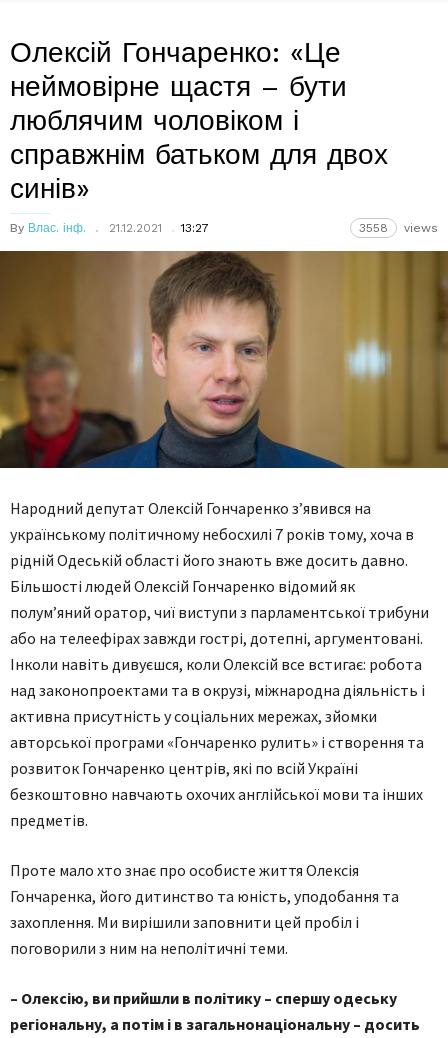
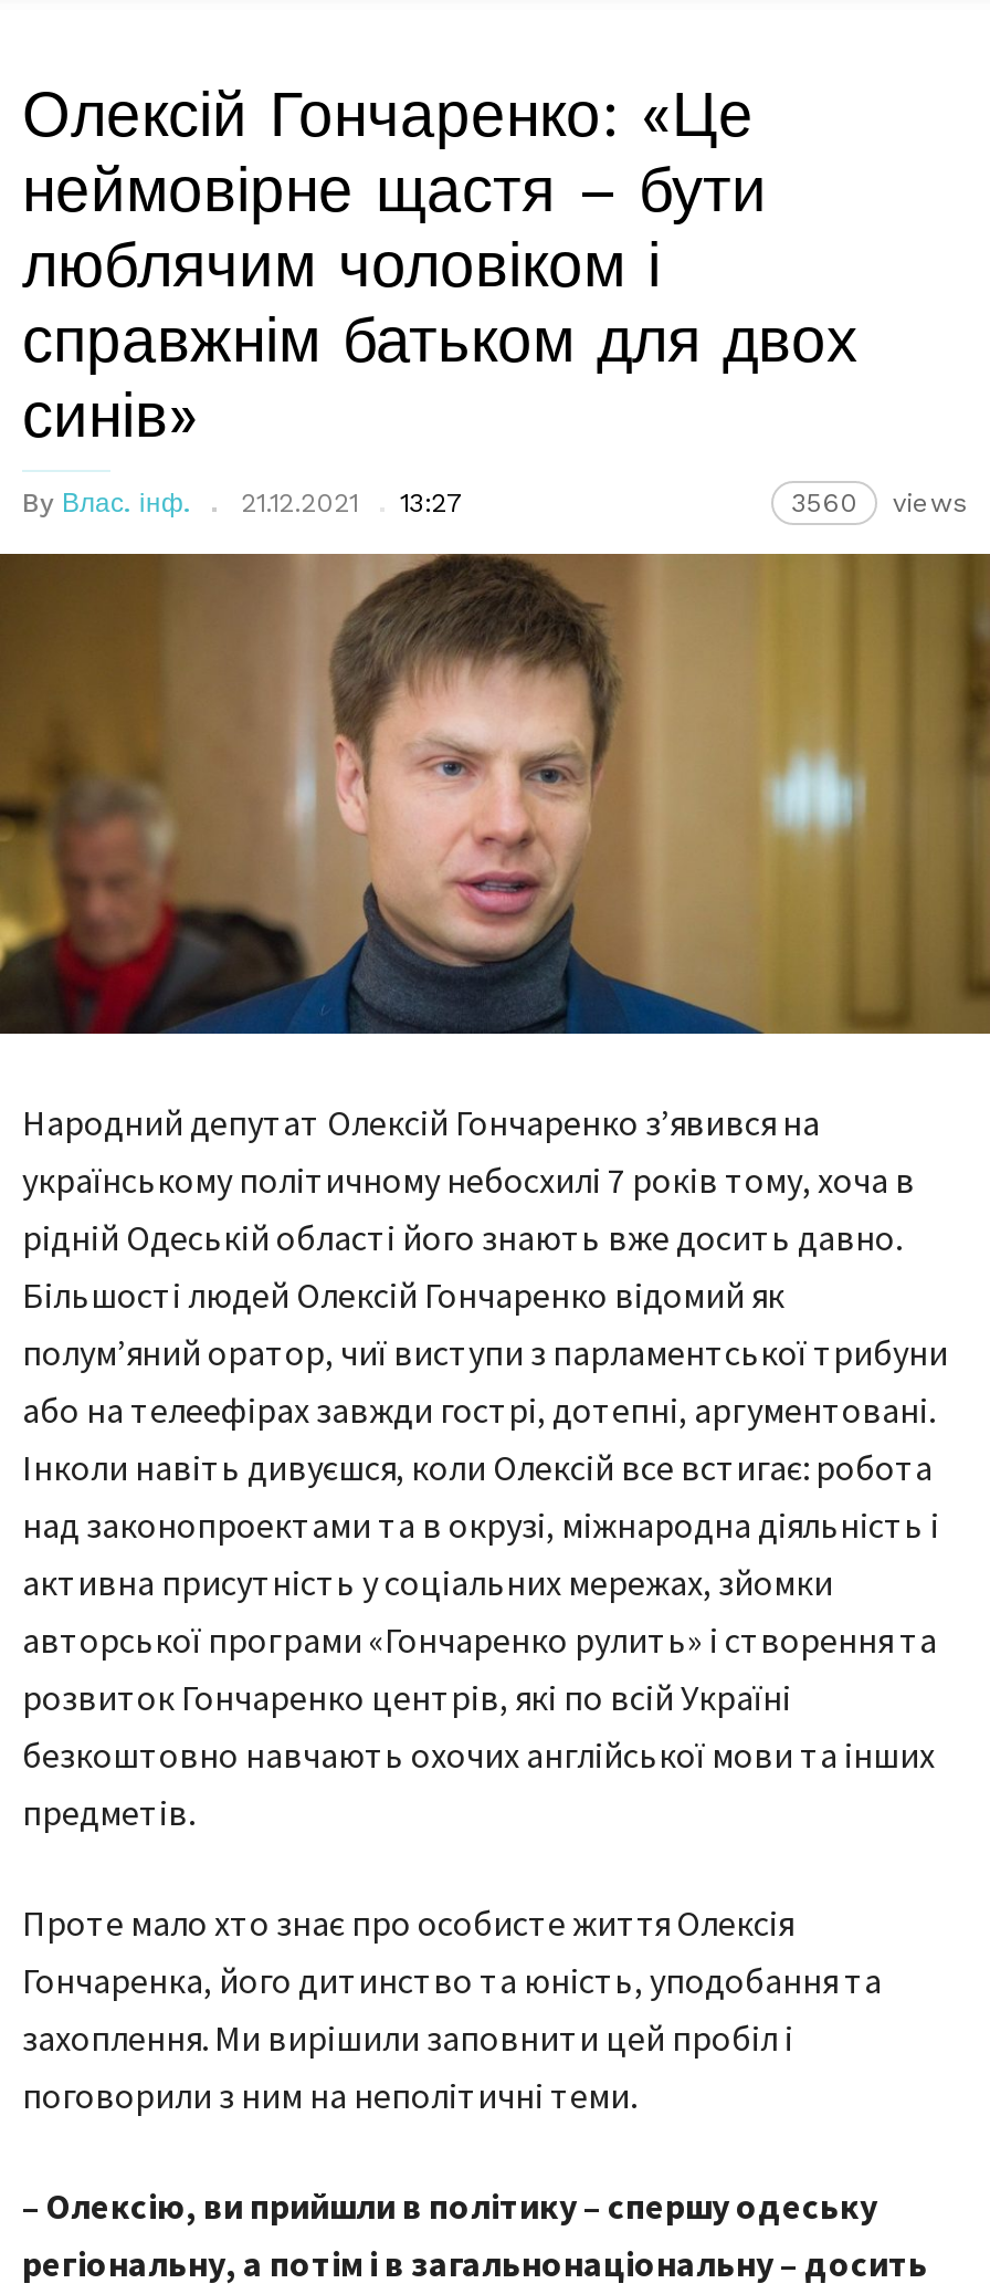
- 3558 views
+ 3560 views
